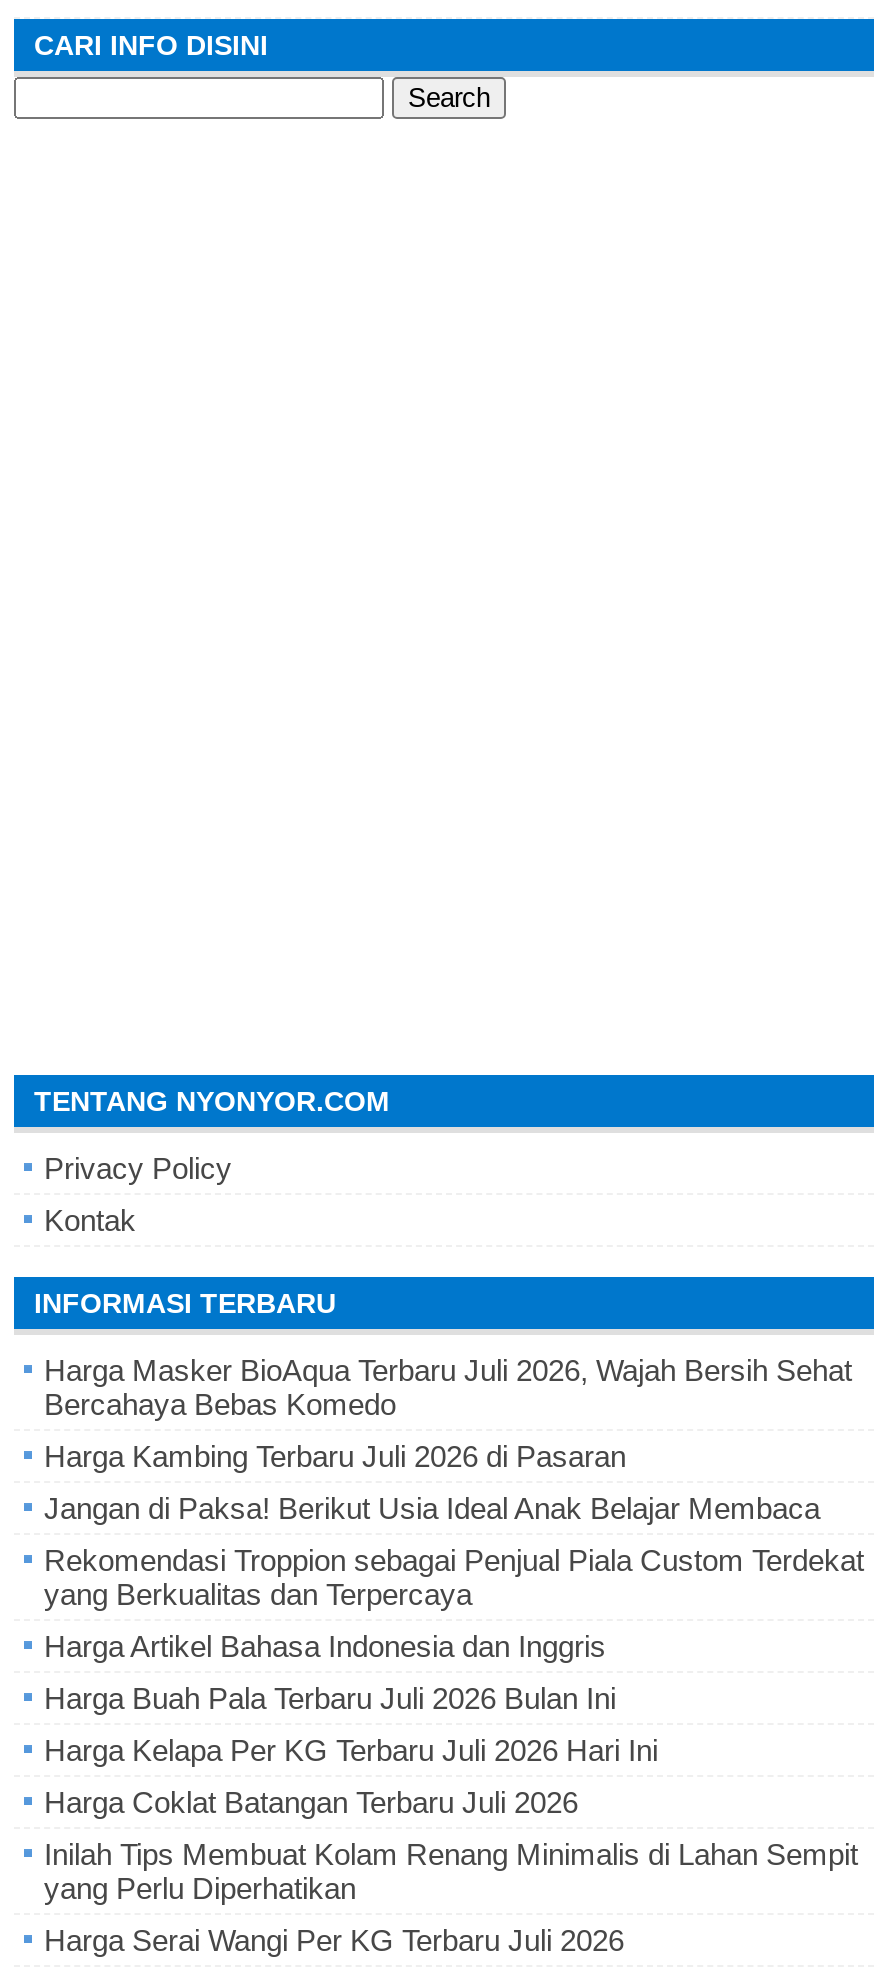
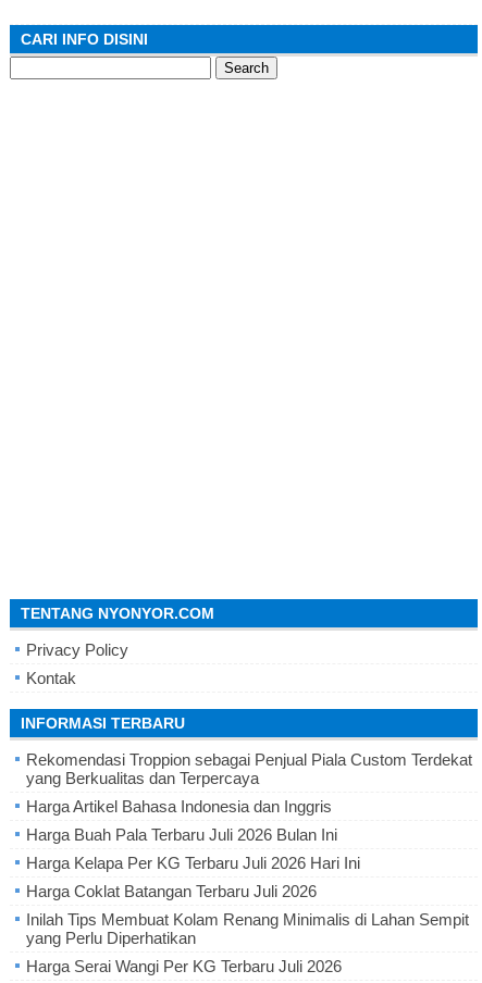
- Harga Masker BioAqua Terbaru Juli 2026, Wajah Bersih Sehat
- Bercahaya Bebas Komedo
- Harga Kambing Terbaru Juli 2026 di Pasaran
- Jangan di Paksa! Berikut Usia Ideal Anak Belajar Membaca
